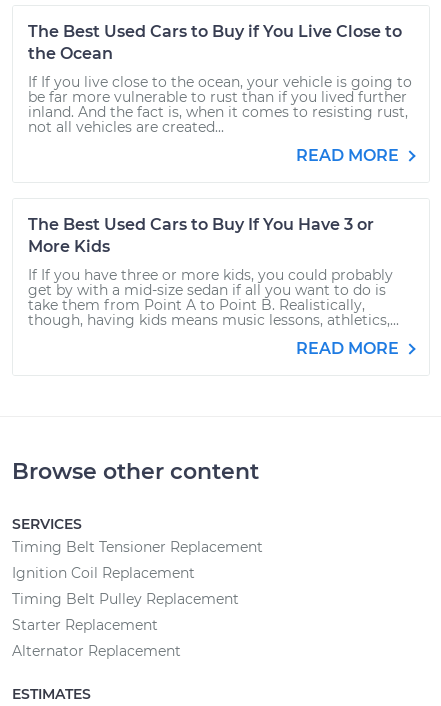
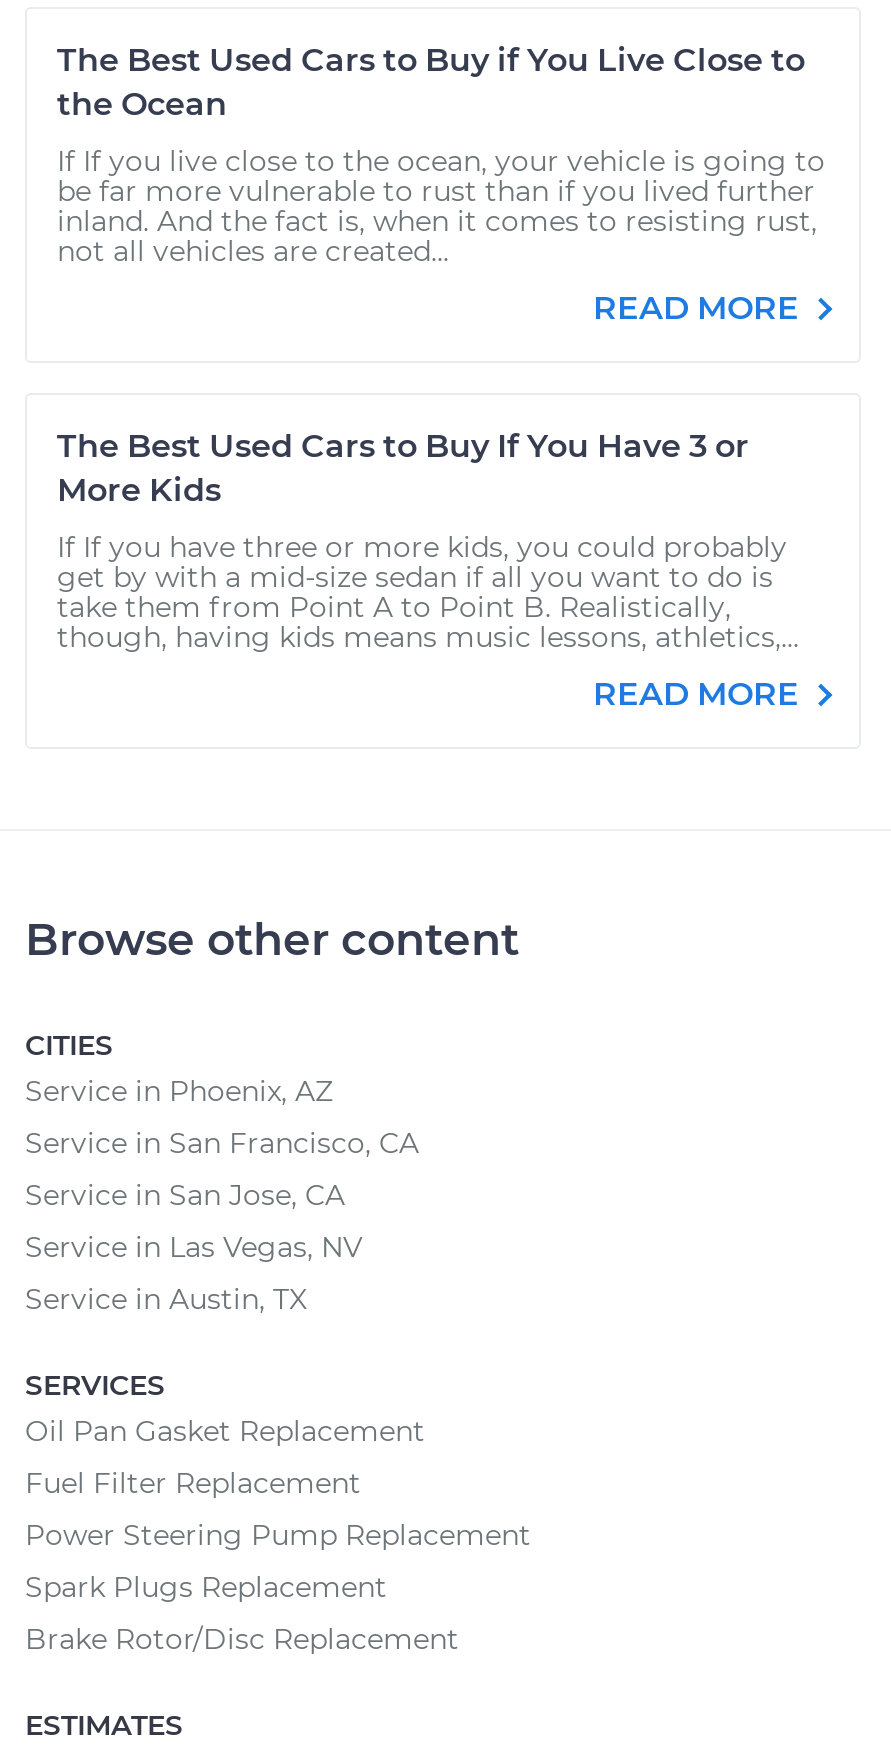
+ CITIES
+ Service in Phoenix, AZ
+ Service in San Francisco, CA
+ Service in San Jose, CA
+ Service in Las Vegas, NV
+ Service in Austin, TX

- Timing Belt Tensioner Replacement
- Ignition Coil Replacement
- Timing Belt Pulley Replacement
- Starter Replacement
- Alternator Replacement
+ Oil Pan Gasket Replacement
+ Fuel Filter Replacement
+ Power Steering Pump Replacement
+ Spark Plugs Replacement
+ Brake Rotor/Disc Replacement
